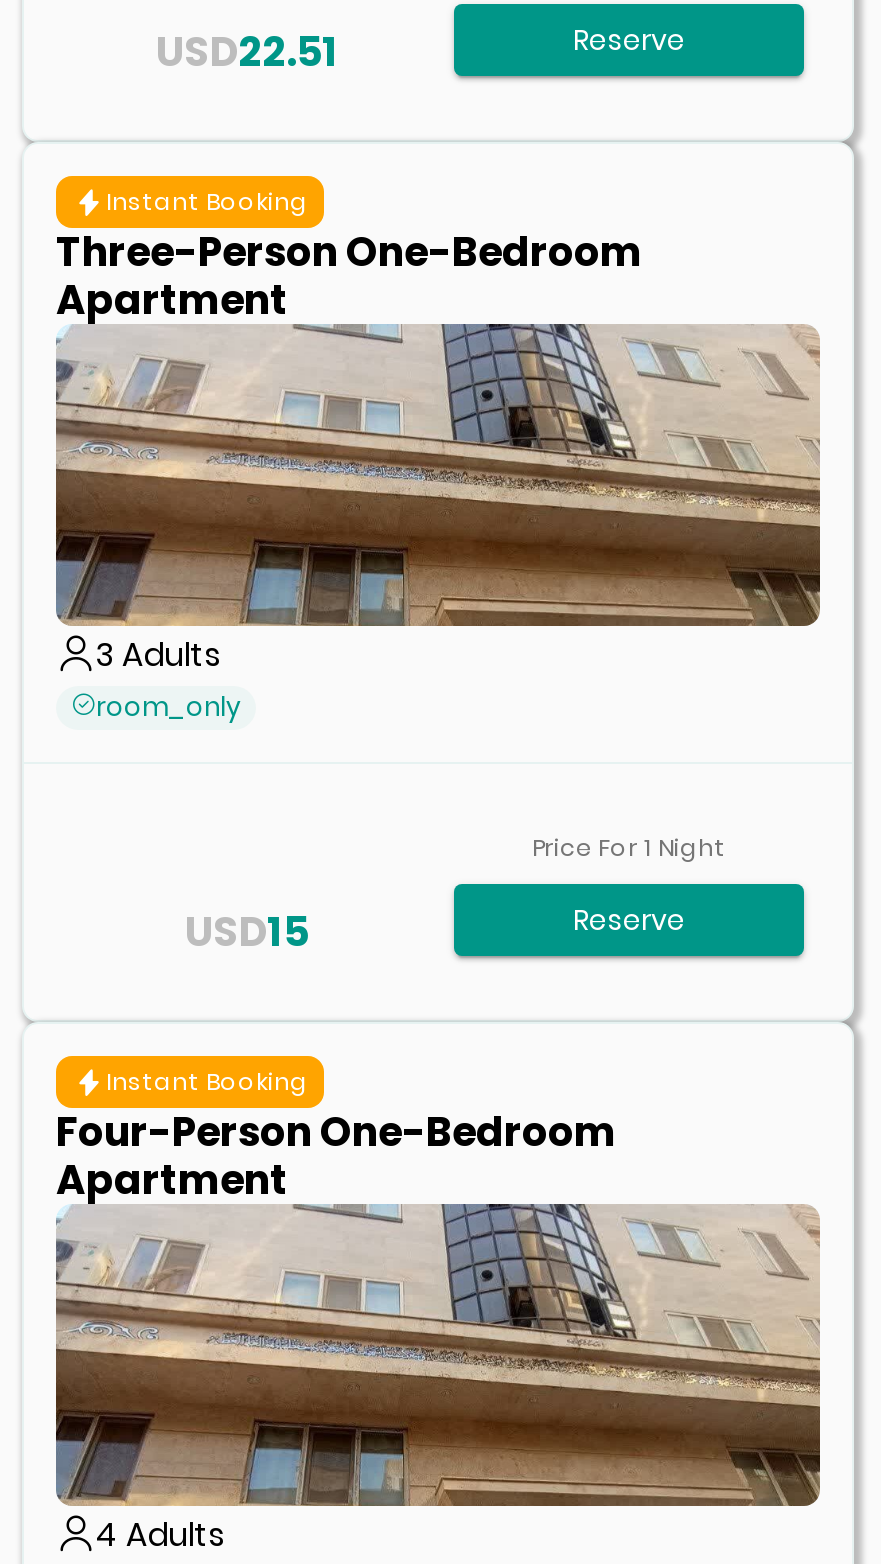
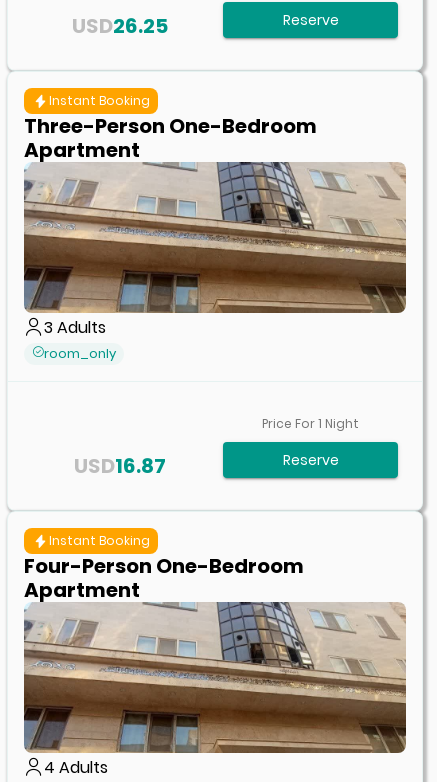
- USD 22.51
+ USD 26.25

- USD 15
+ USD 16.87
